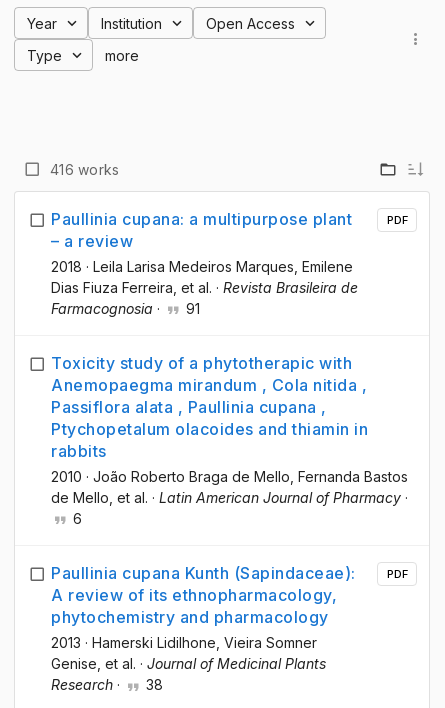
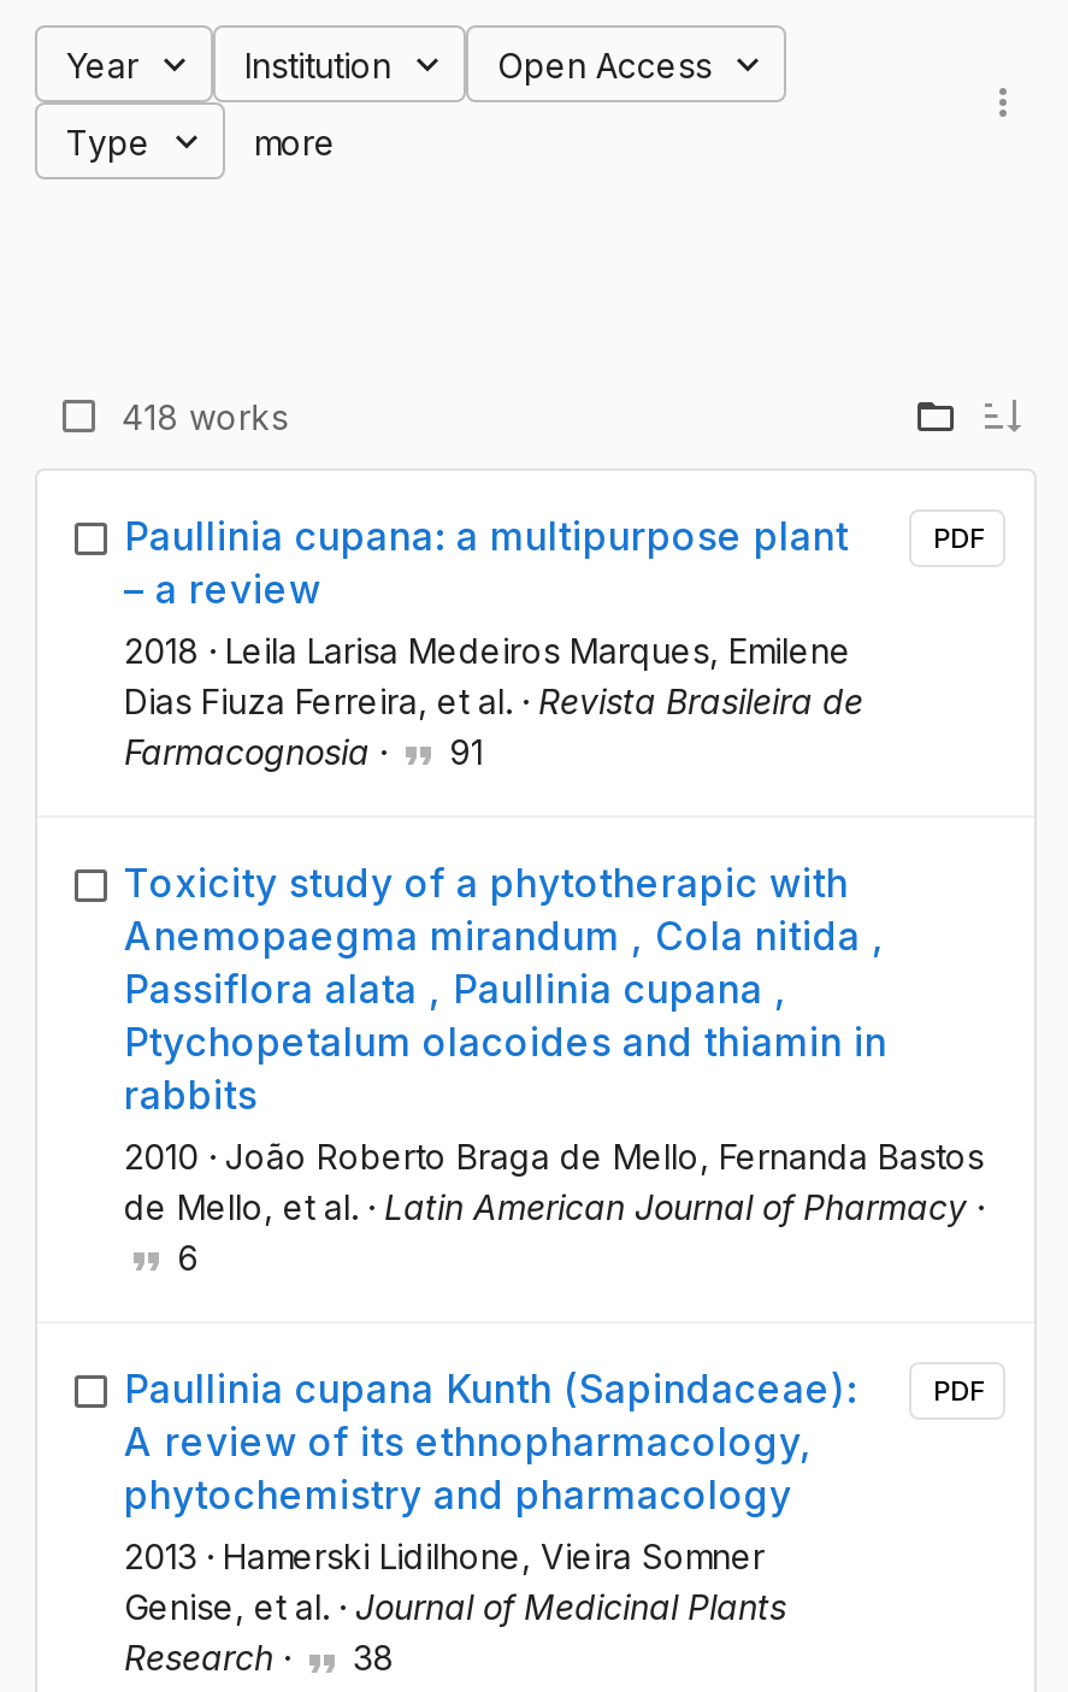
- 416 works
+ 418 works
